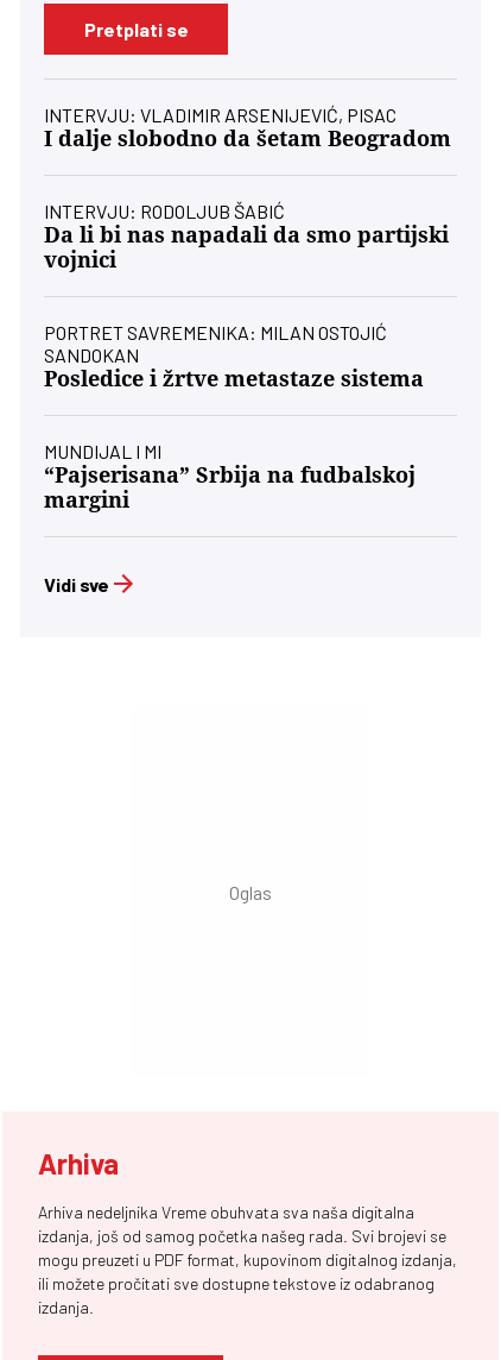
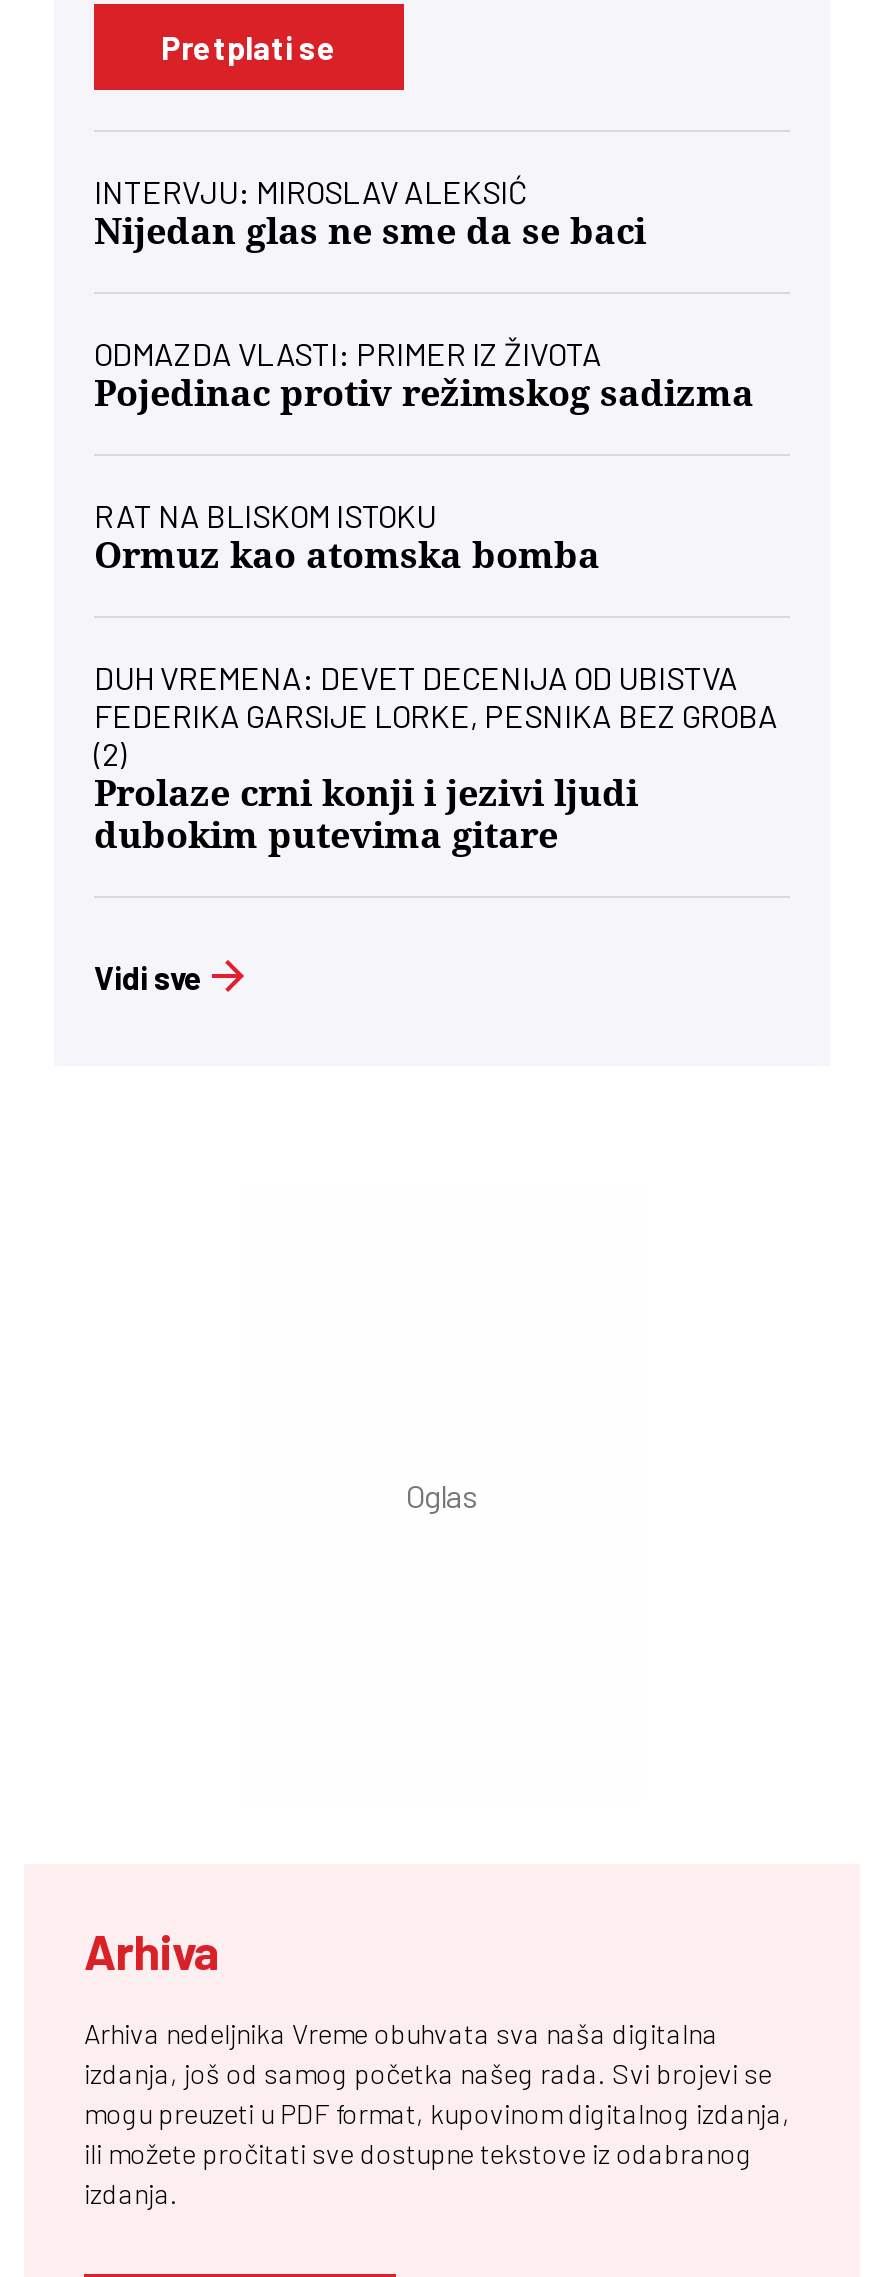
- INTERVJU: VLADIMIR ARSENIJEVIĆ, PISAC
- I dalje slobodno da šetam Beogradom
+ INTERVJU: MIROSLAV ALEKSIĆ
+ Nijedan glas ne sme da se baci

- INTERVJU: RODOLJUB ŠABIĆ
- Da li bi nas napadali da smo partijski
- vojnici
+ ODMAZDA VLASTI: PRIMER IZ ŽIVOTA
+ Pojedinac protiv režimskog sadizma

- PORTRET SAVREMENIKA: MILAN OSTOJIĆ
- SANDOKAN
- Posledice i žrtve metastaze sistema
+ RAT NA BLISKOM ISTOKU
+ Ormuz kao atomska bomba

- MUNDIJAL I MI
- “Pajserisana” Srbija na fudbalskoj
- margini
+ DUH VREMENA: DEVET DECENIJA OD UBISTVA
+ FEDERIKA GARSIJE LORKE, PESNIKA BEZ GROBA
+ (2)
+ Prolaze crni konji i jezivi ljudi
+ dubokim putevima gitare
